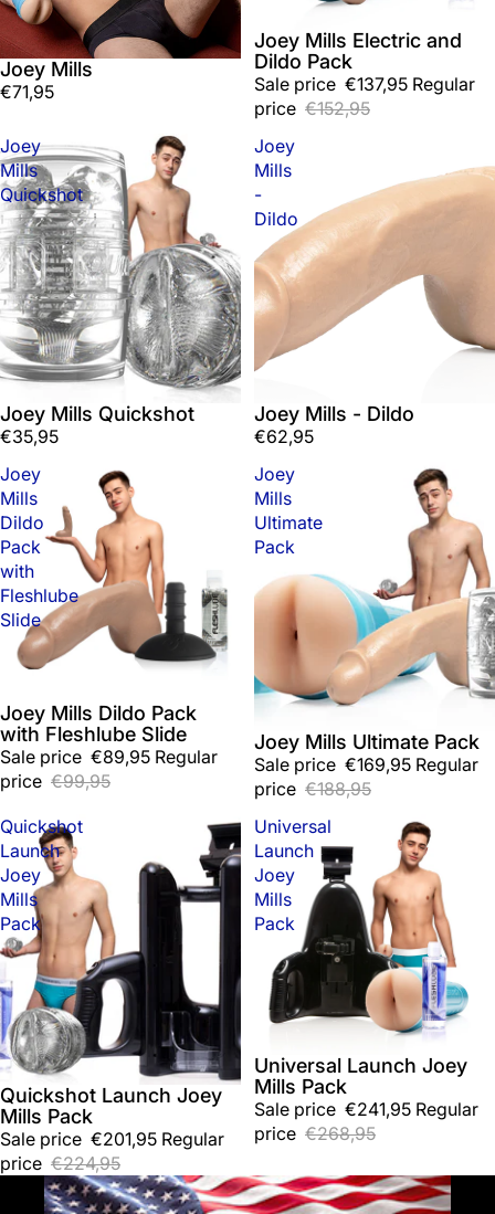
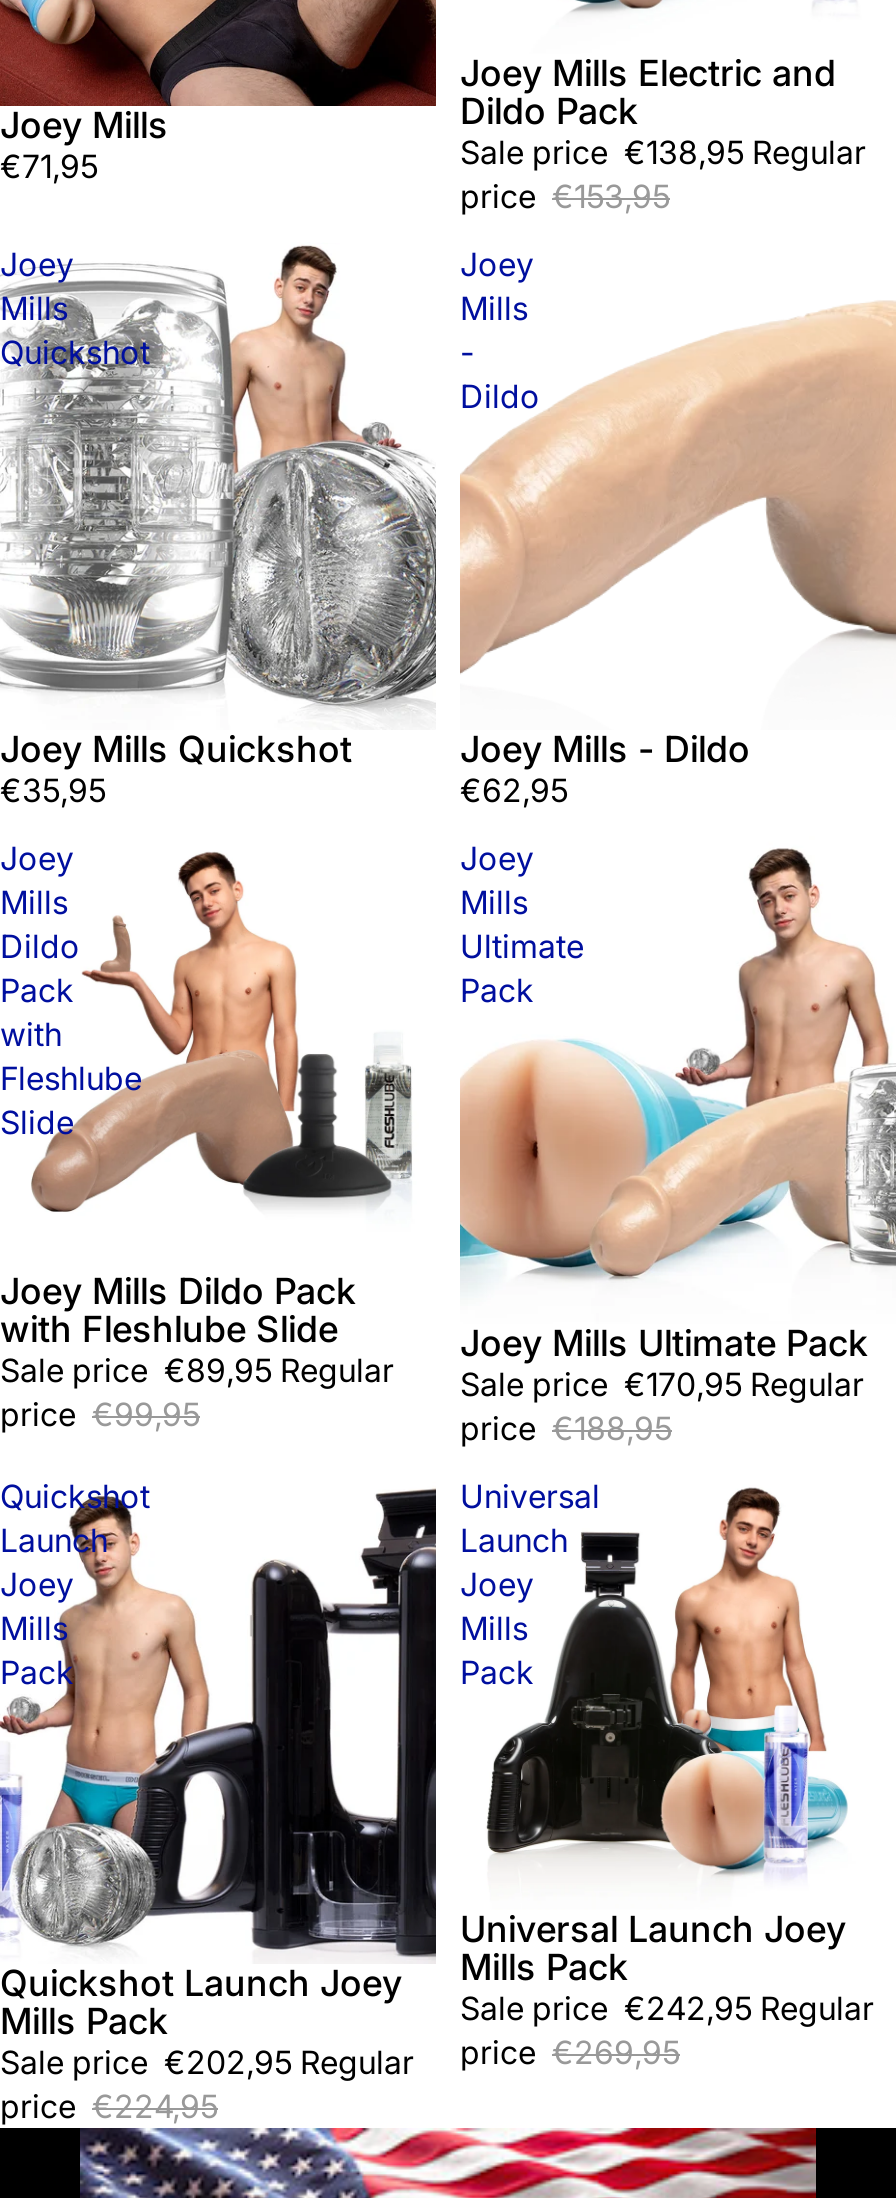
- Sale price €137,95 Regular
+ Sale price €138,95 Regular

- price €152,95
+ price €153,95

- Sale price €169,95 Regular
+ Sale price €170,95 Regular

- Sale price €241,95 Regular
+ Sale price €242,95 Regular

- Sale price €201,95 Regular
+ Sale price €202,95 Regular

- price €268,95
+ price €269,95
